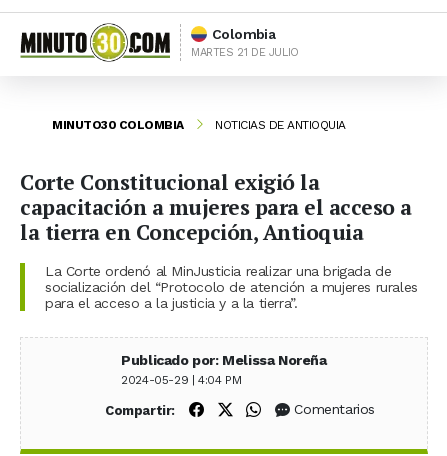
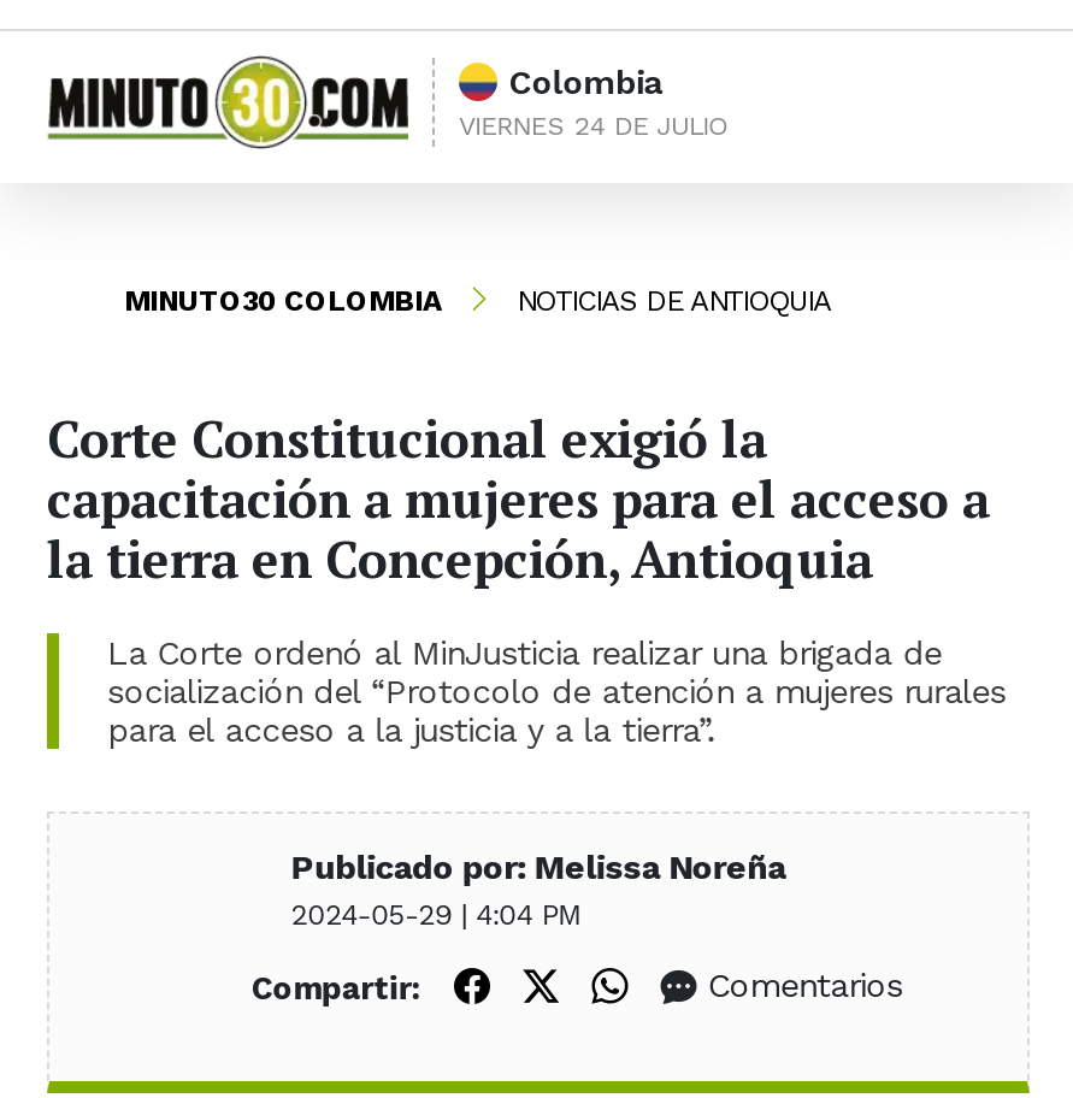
- MARTES 21 DE JULIO
+ VIERNES 24 DE JULIO
